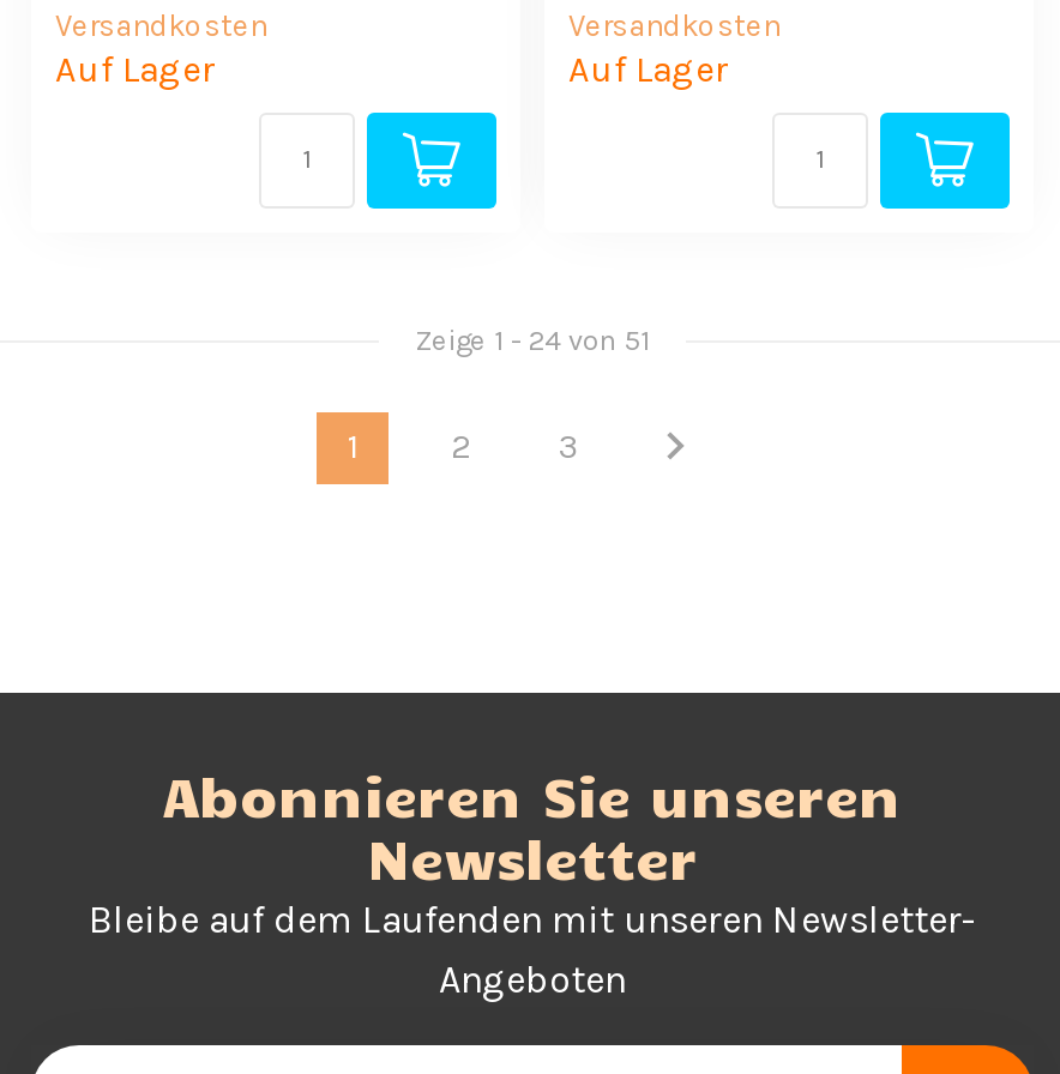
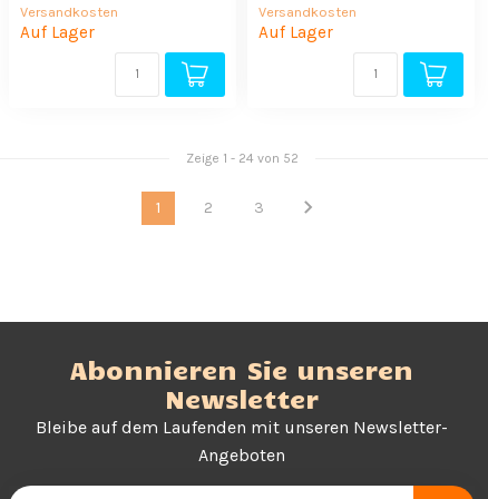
- Zeige 1 - 24 von 51
+ Zeige 1 - 24 von 52
